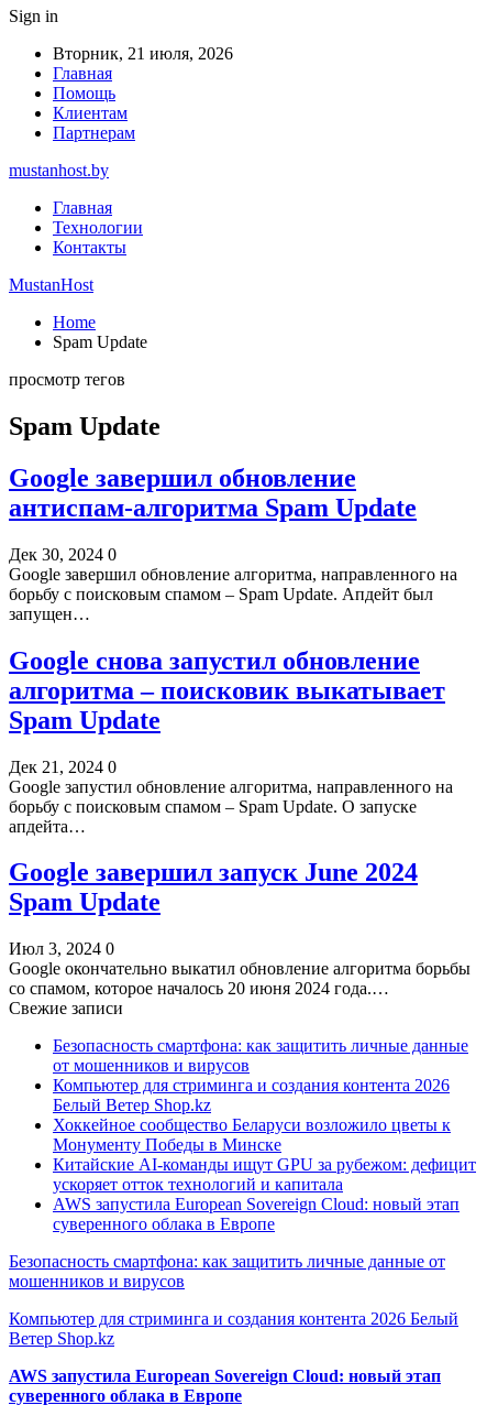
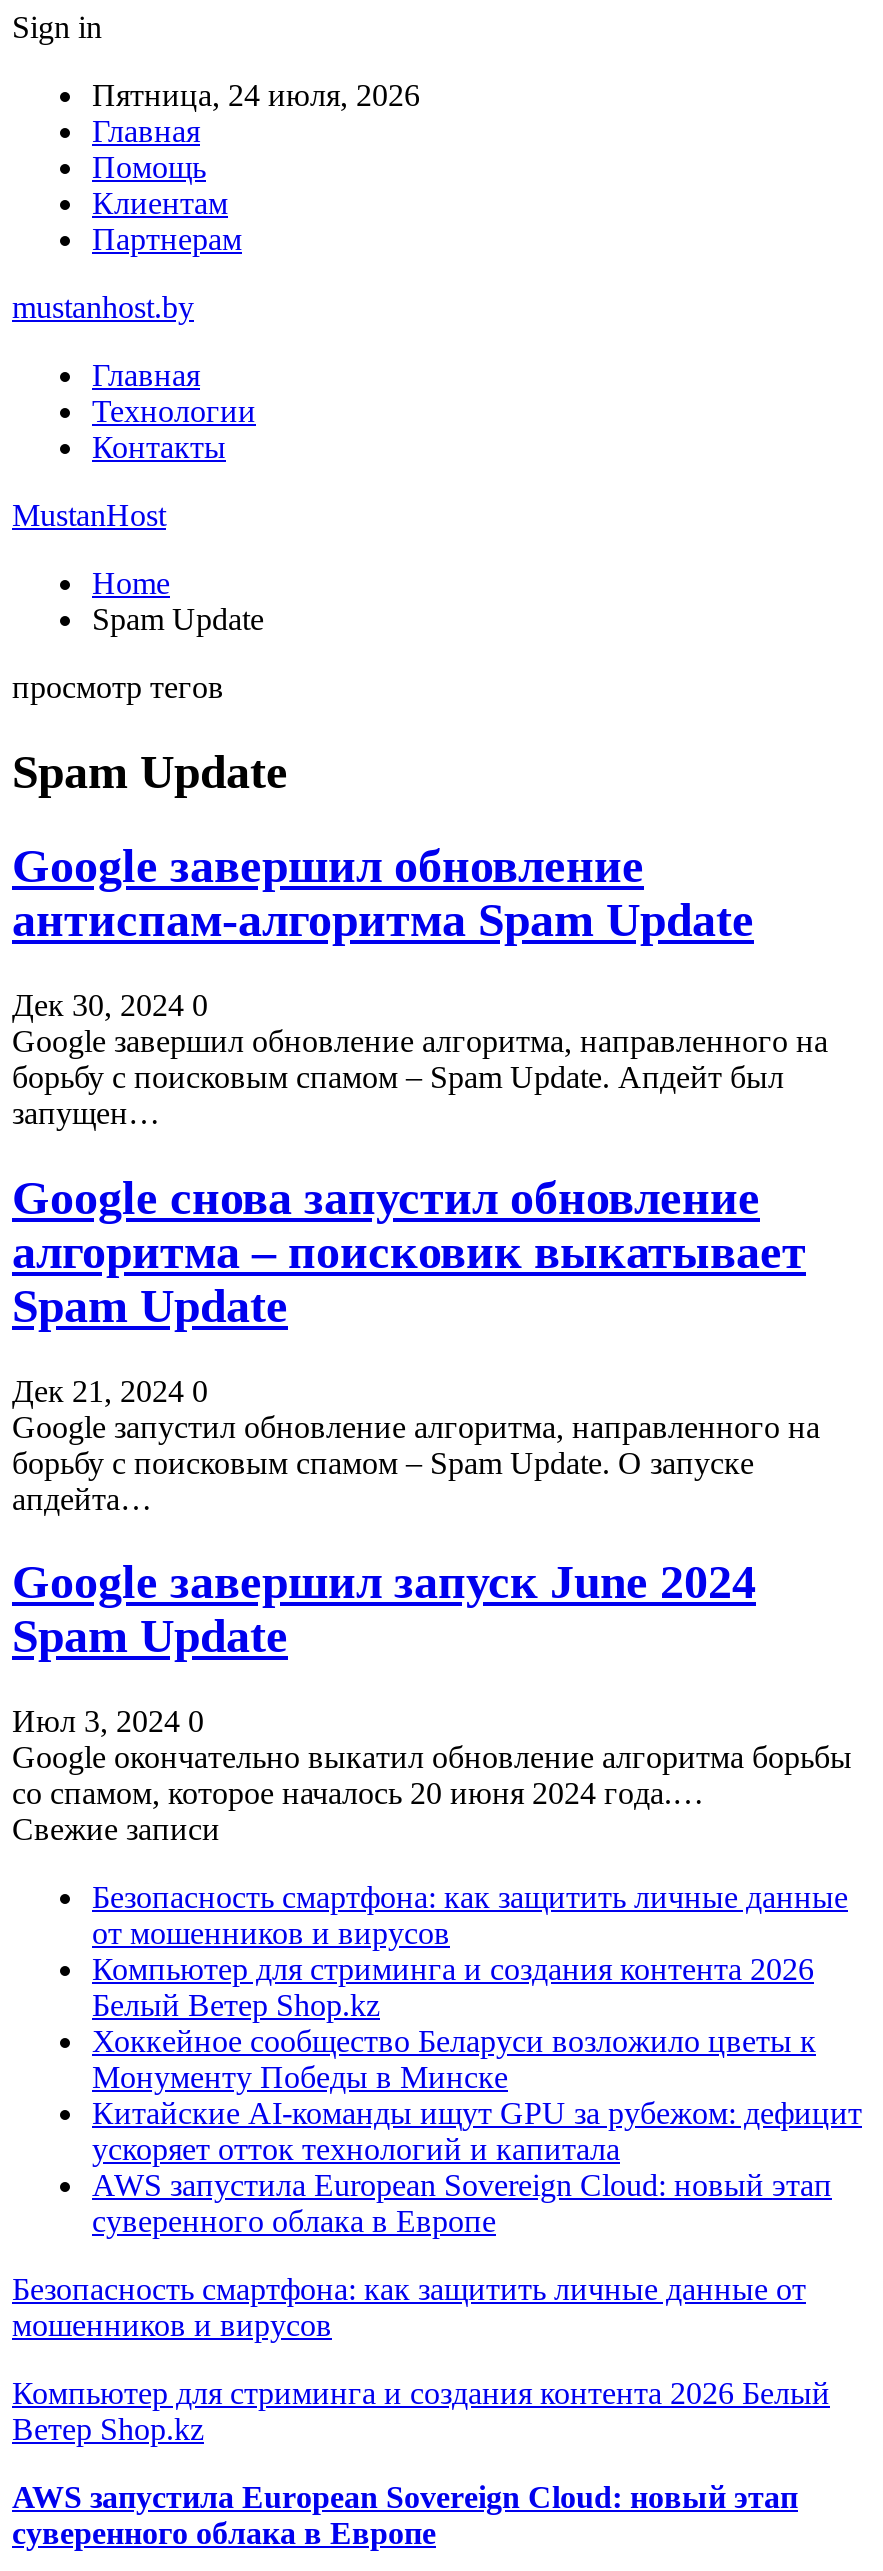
- Вторник, 21 июля, 2026
+ Пятница, 24 июля, 2026
